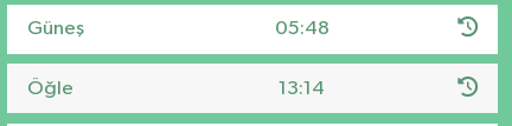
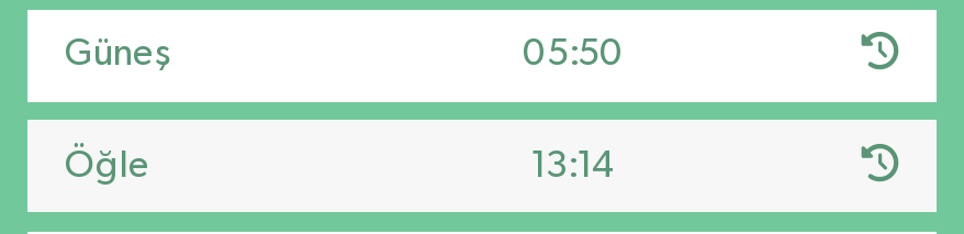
- 05:48
+ 05:50
